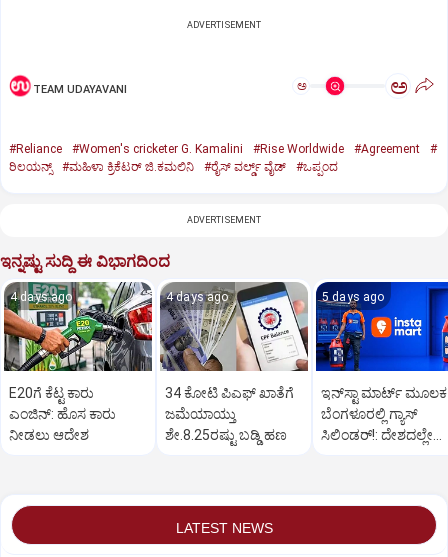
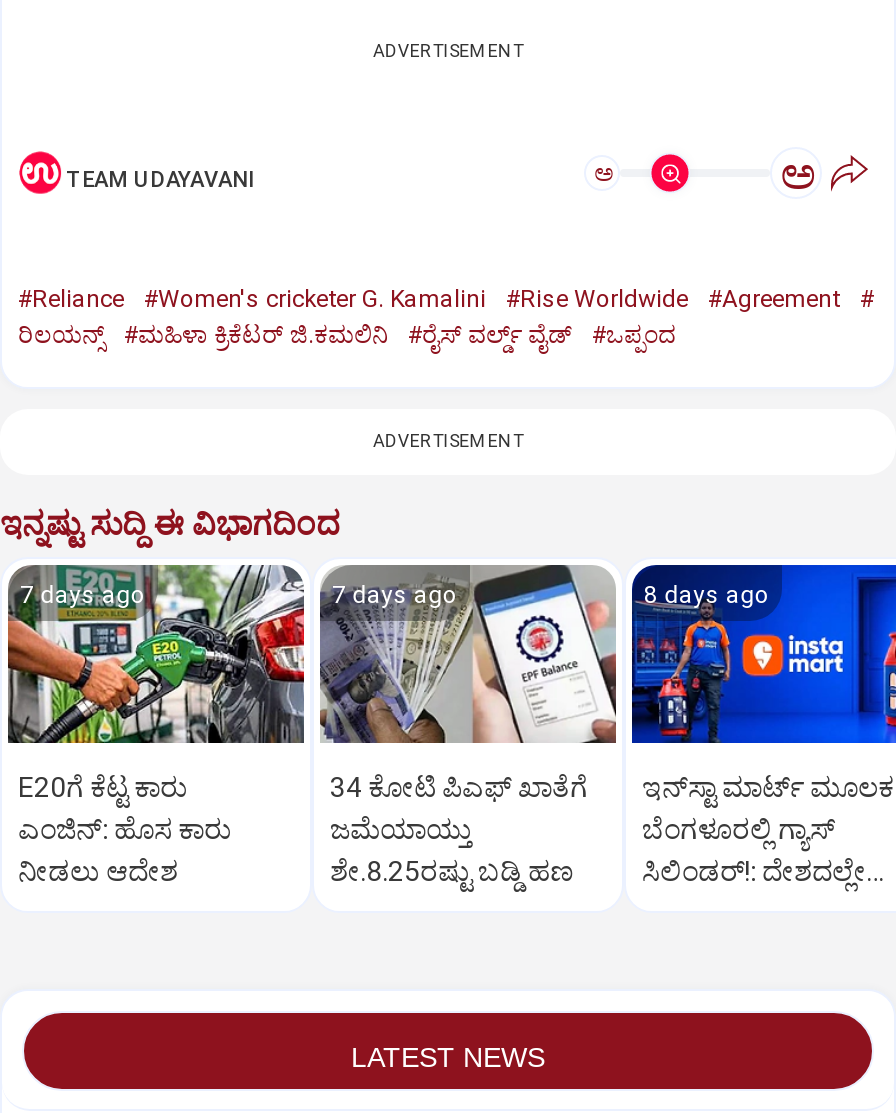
- 4 days ago
+ 7 days ago

- 4 days ago
+ 7 days ago

- 5 days ago
+ 8 days ago
